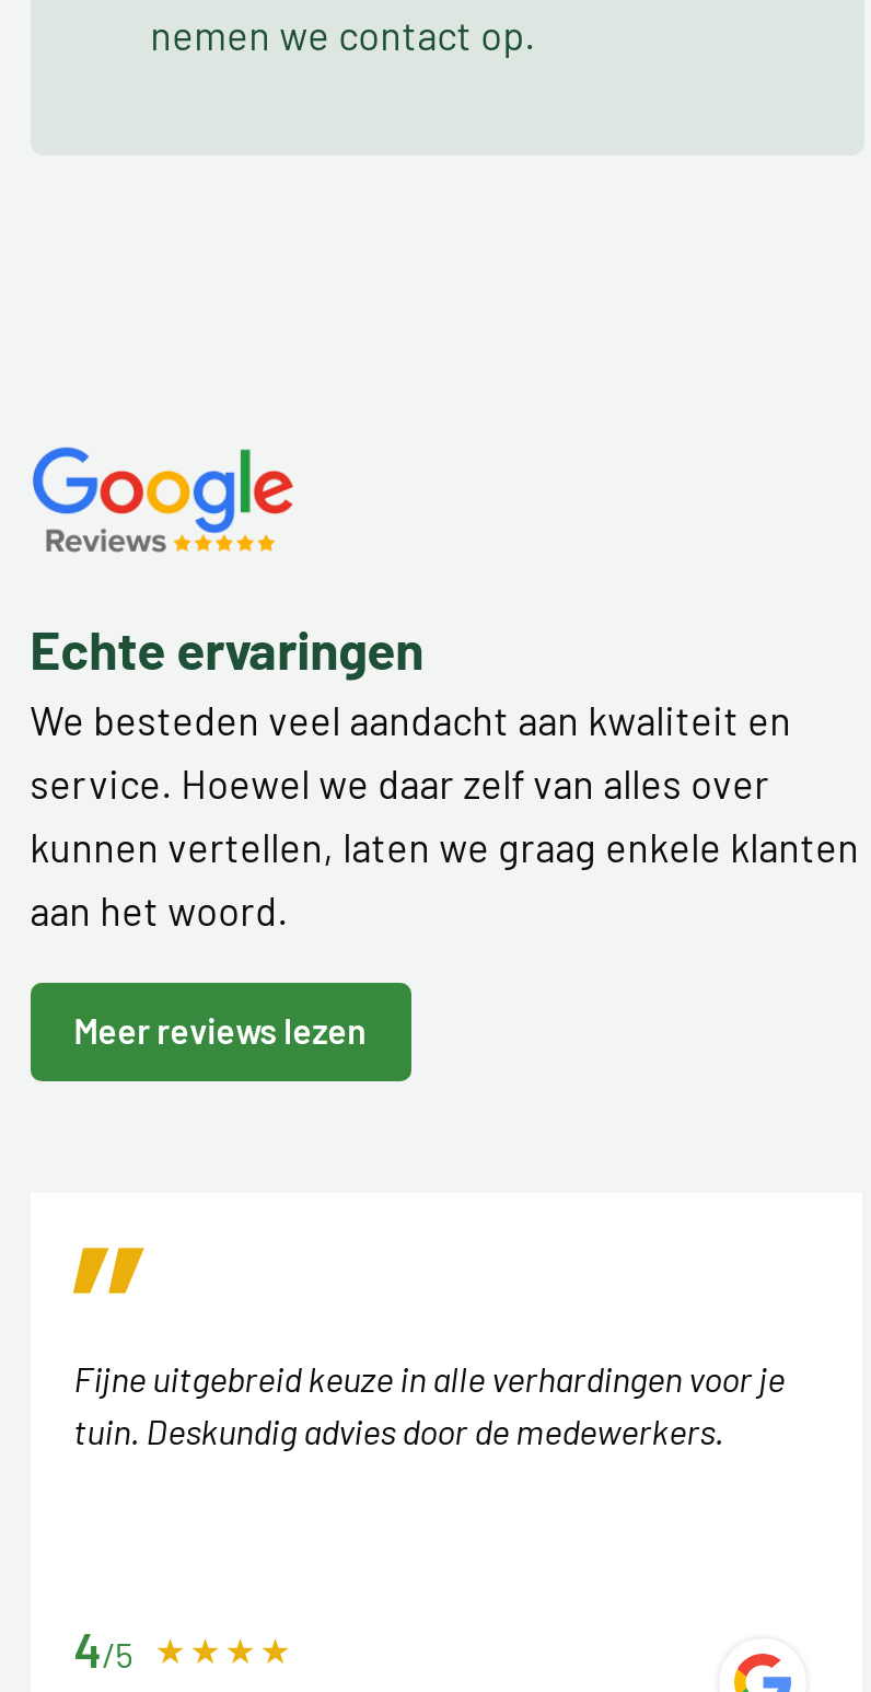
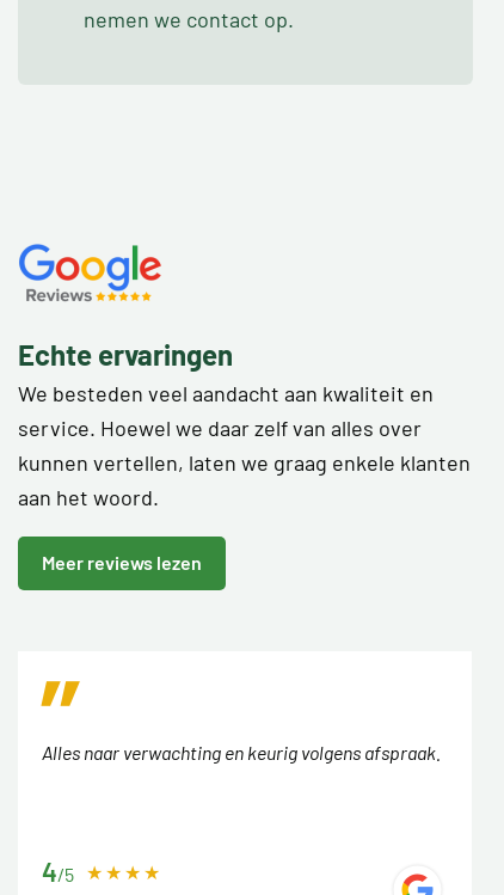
- Fijne uitgebreid keuze in alle verhardingen voor je
- tuin. Deskundig advies door de medewerkers.
+ Alles naar verwachting en keurig volgens afspraak.
